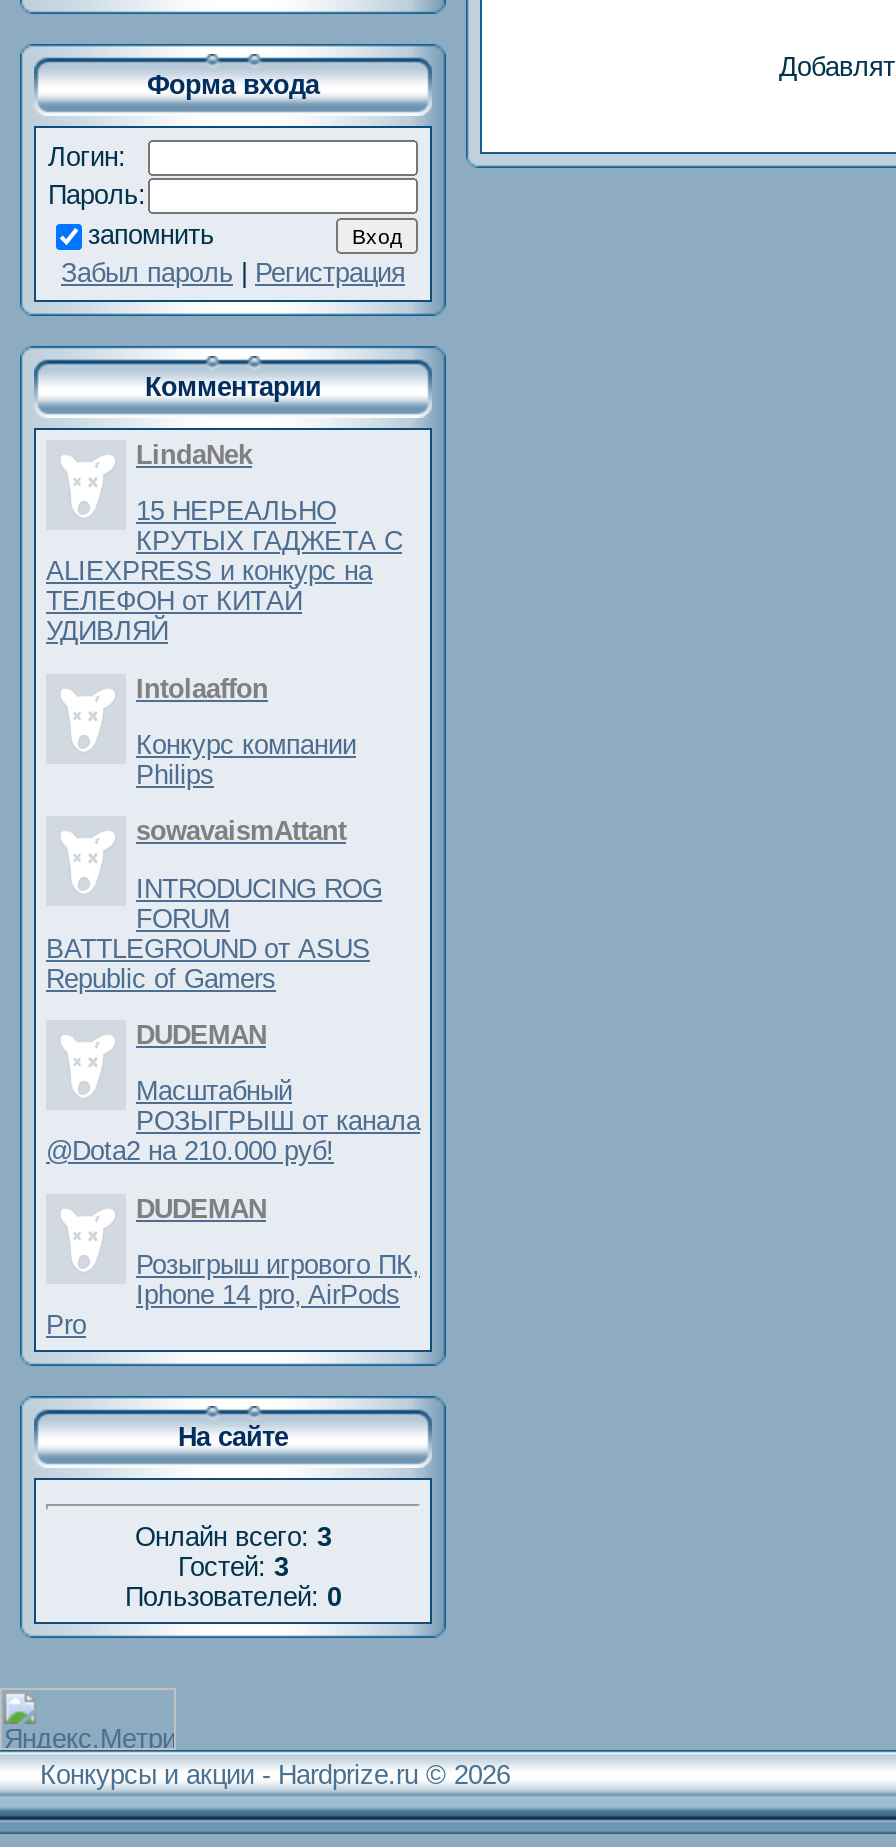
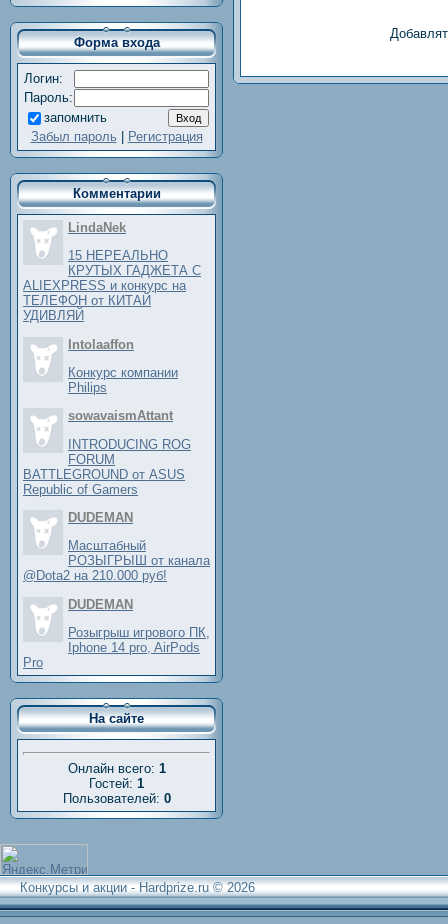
- Онлайн всего: 3
+ Онлайн всего: 1

- Гостей: 3
+ Гостей: 1
